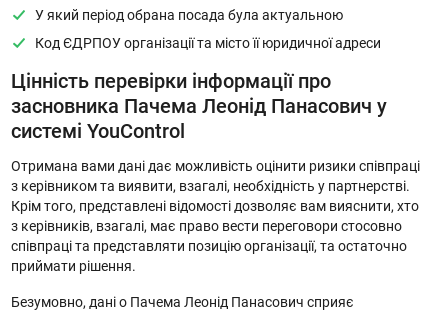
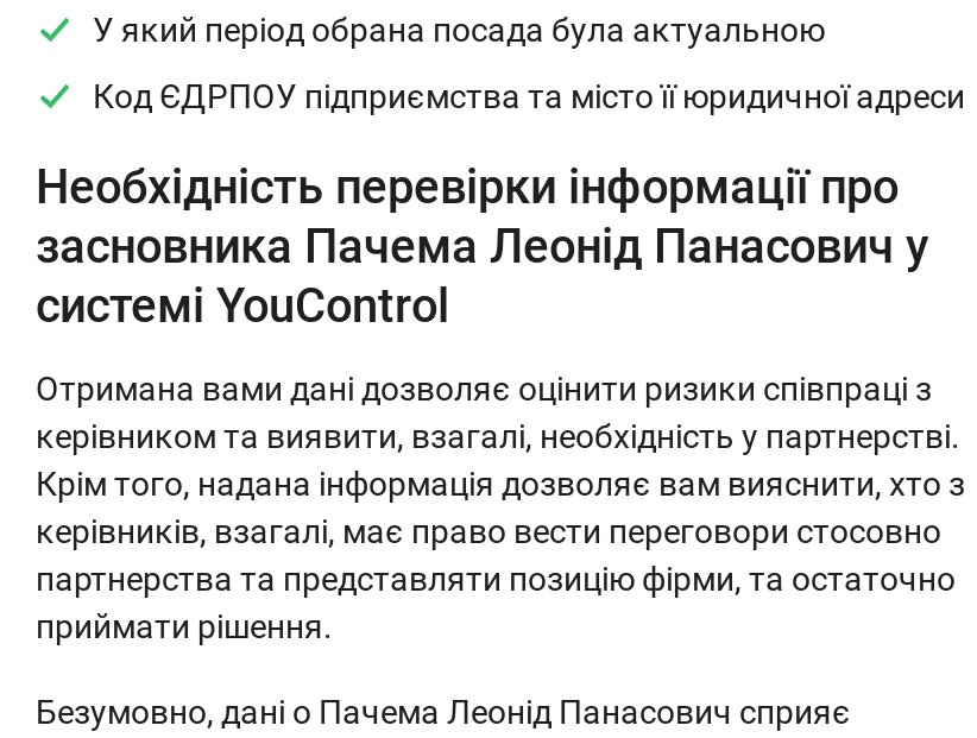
- Код ЄДРПОУ організації та місто її юридичної адреси
+ Код ЄДРПОУ підприємства та місто її юридичної адреси

- Цінність перевірки інформації про
+ Необхідність перевірки інформації про

- Отримана вами дані дає можливість оцінити ризики співпраці
- з керівником та виявити, взагалі, необхідність у партнерстві.
- Крім того, представлені відомості дозволяє вам вияснити, хто
- з керівників, взагалі, має право вести переговори стосовно
- співпраці та представляти позицію організації, та остаточно
+ Отримана вами дані дозволяє оцінити ризики співпраці з
+ керівником та виявити, взагалі, необхідність у партнерстві.
+ Крім того, надана інформація дозволяє вам вияснити, хто з
+ керівників, взагалі, має право вести переговори стосовно
+ партнерства та представляти позицію фірми, та остаточно
